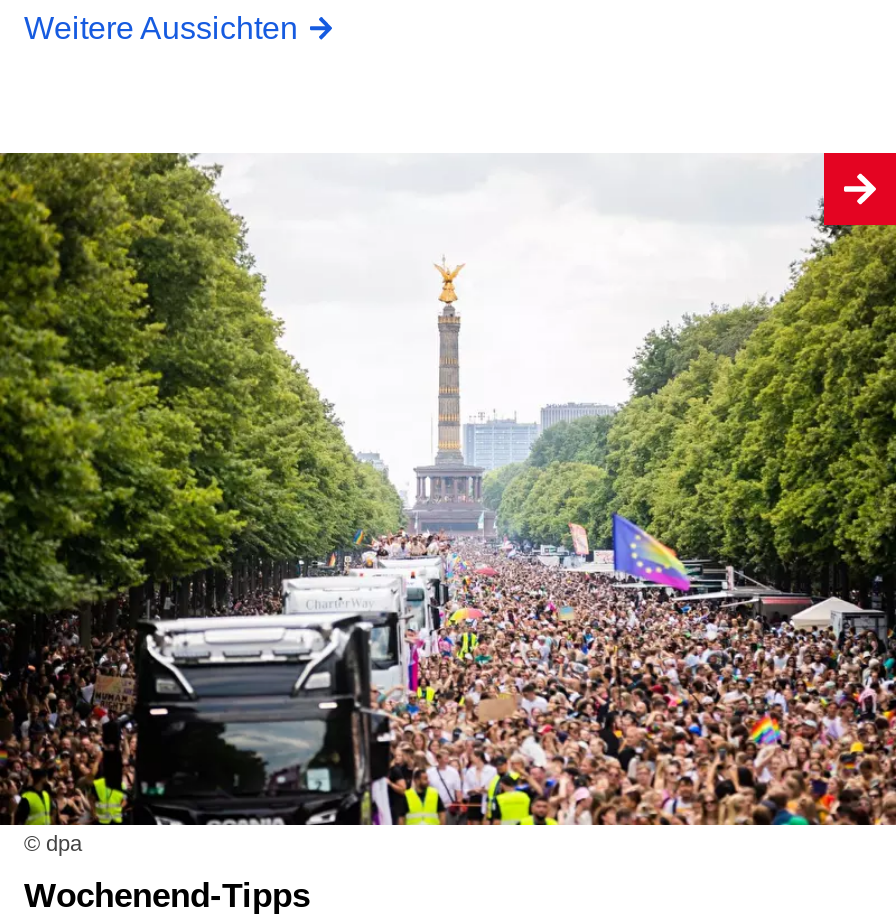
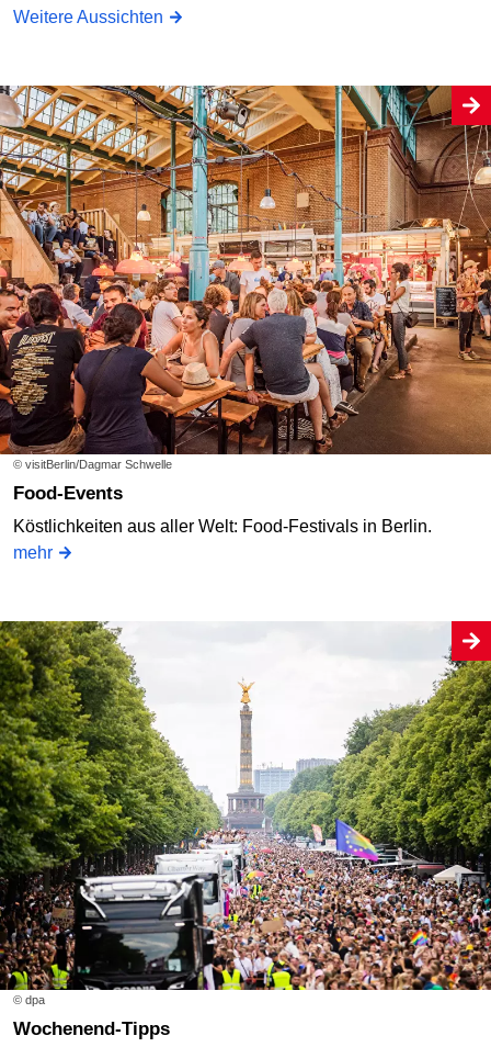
+ [image]
+ © visitBerlin/Dagmar Schwelle
+ Food-Events
+ Köstlichkeiten aus aller Welt: Food-Festivals in Berlin.
+ mehr
